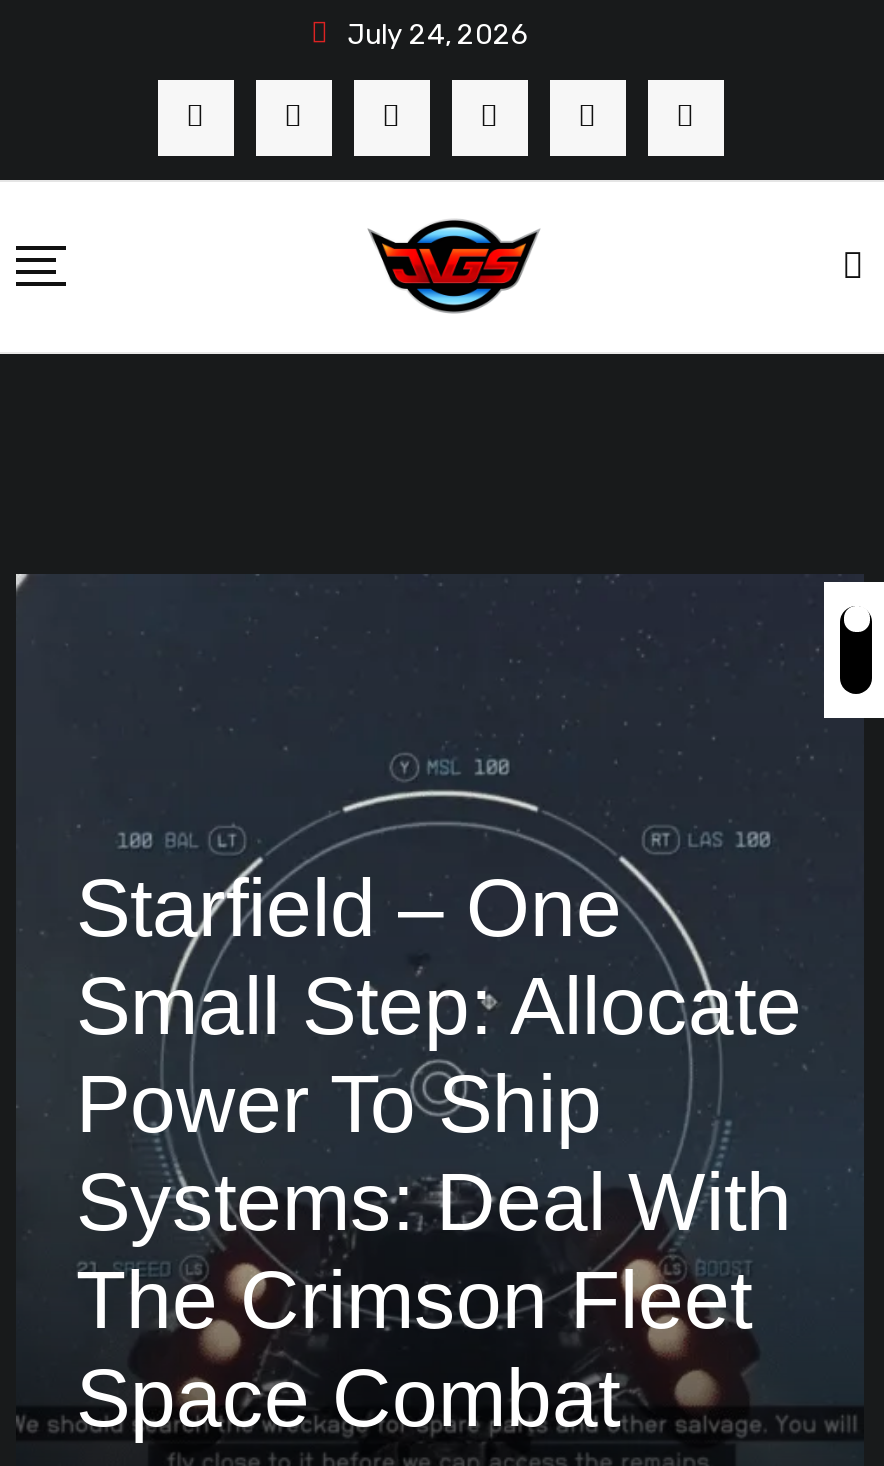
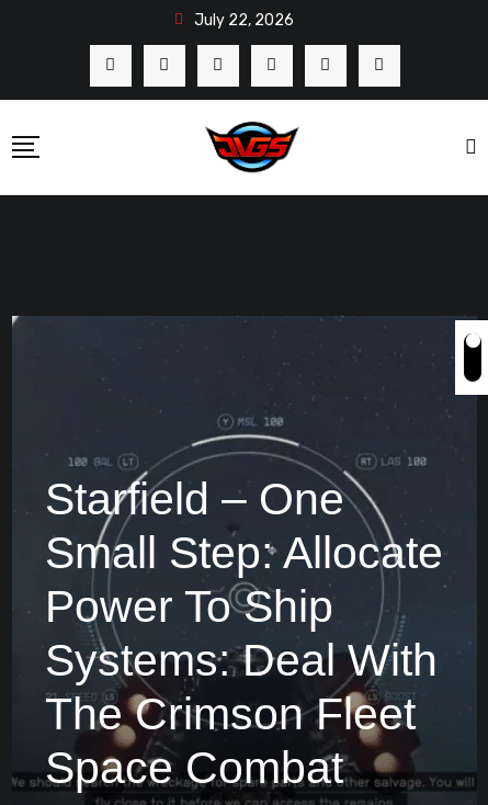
- July 24, 2026
+ July 22, 2026
